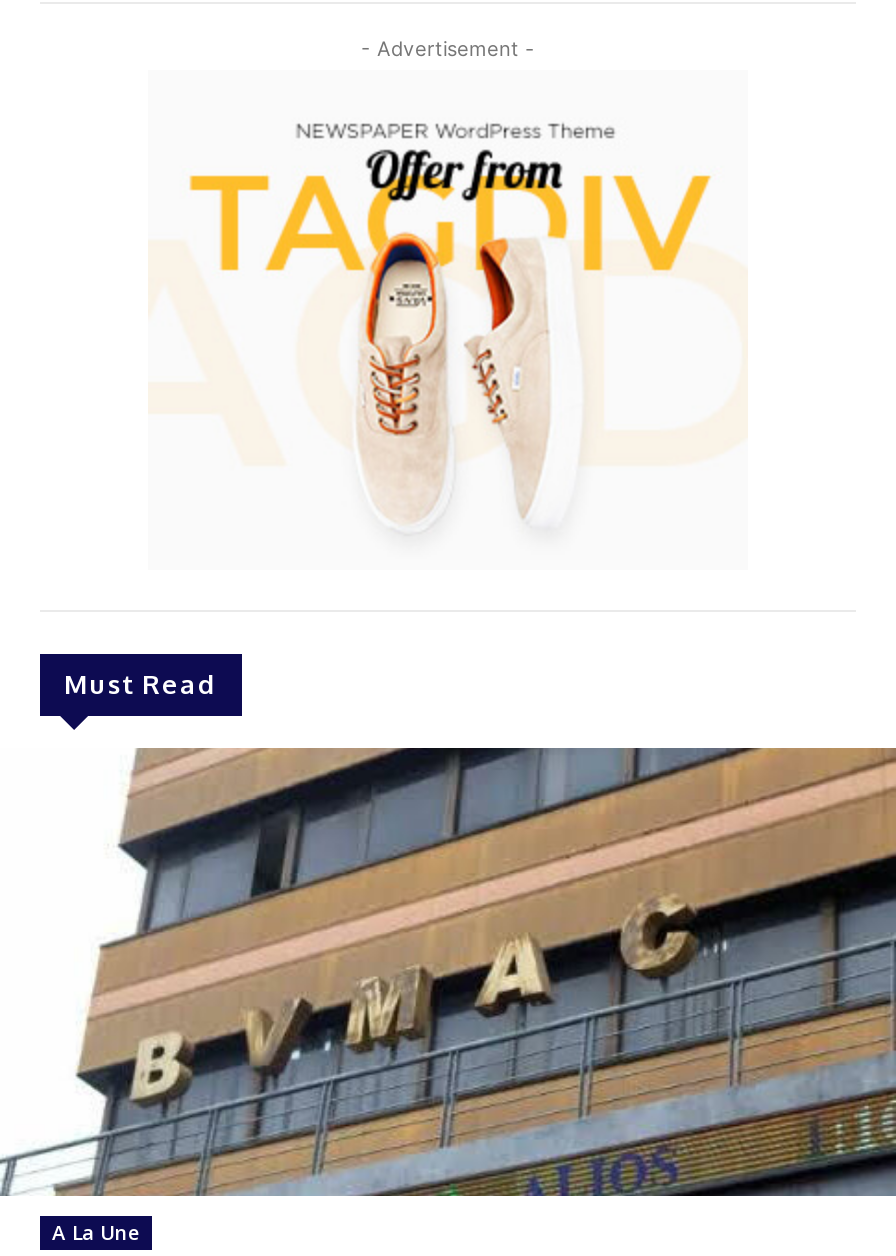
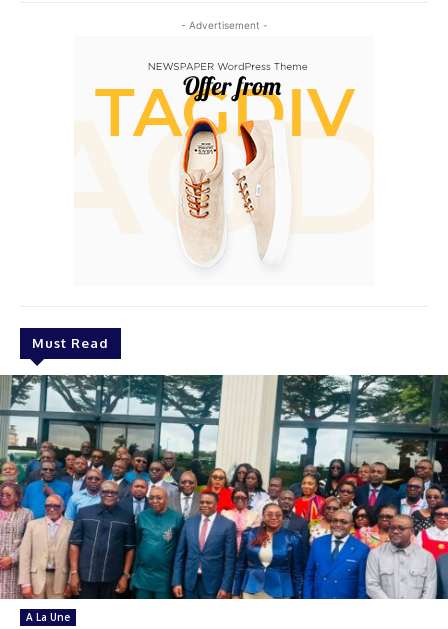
- [image]
+ [image]
